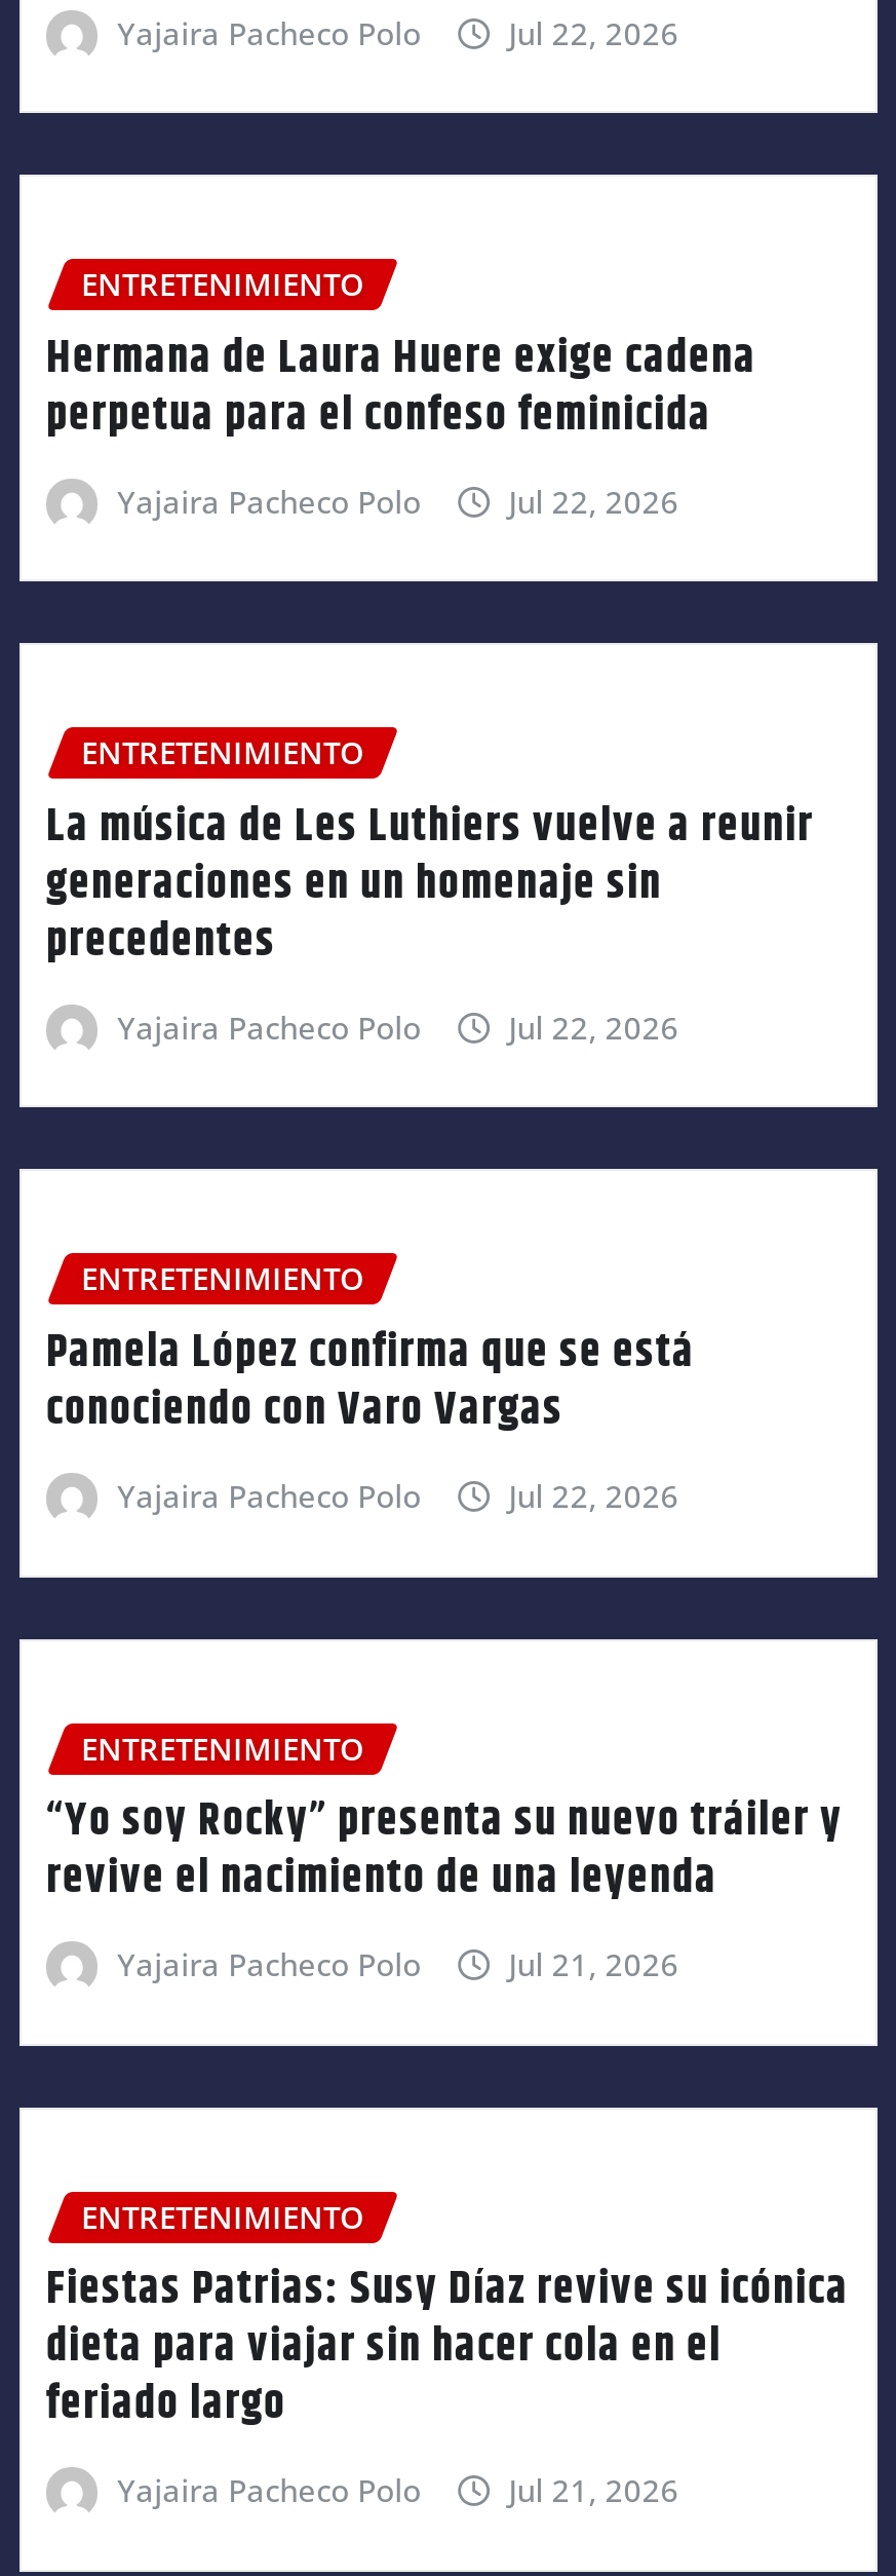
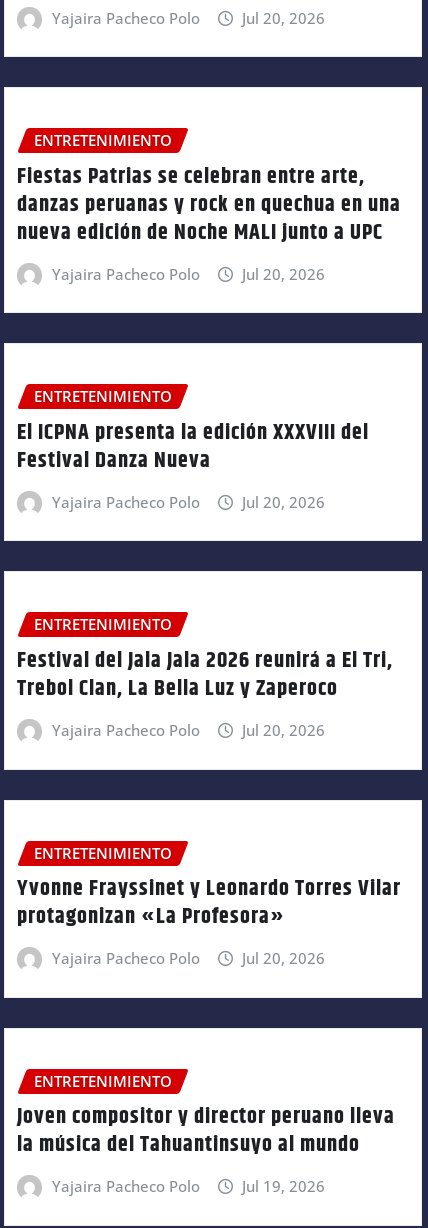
- Jul 22, 2026
+ Jul 20, 2026

- Hermana de Laura Huere exige cadena
- perpetua para el confeso feminicida
+ Fiestas Patrias se celebran entre arte,
+ danzas peruanas y rock en quechua en una
+ nueva edición de Noche MALI junto a UPC

moved down: Yajaira Pacheco Polo | ENTRETENIMIENTO

- Jul 22, 2026
+ Jul 20, 2026

- La música de Les Luthiers vuelve a reunir
- generaciones en un homenaje sin
- precedentes
+ El ICPNA presenta la edición XXXVIII del
+ Festival Danza Nueva

- Jul 22, 2026
+ Jul 20, 2026

- Pamela López confirma que se está
- conociendo con Varo Vargas
+ Festival del Jala Jala 2026 reunirá a El Tri,
+ Trebol Clan, La Bella Luz y Zaperoco

- Jul 22, 2026
+ Jul 20, 2026

- “Yo soy Rocky” presenta su nuevo tráiler y
- revive el nacimiento de una leyenda
+ Yvonne Frayssinet y Leonardo Torres Vilar
+ protagonizan «La Profesora»

- Jul 21, 2026
+ Jul 20, 2026

- Fiestas Patrias: Susy Díaz revive su icónica
- dieta para viajar sin hacer cola en el
- feriado largo
+ Joven compositor y director peruano lleva
+ la música del Tahuantinsuyo al mundo

- Jul 21, 2026
+ Jul 19, 2026
